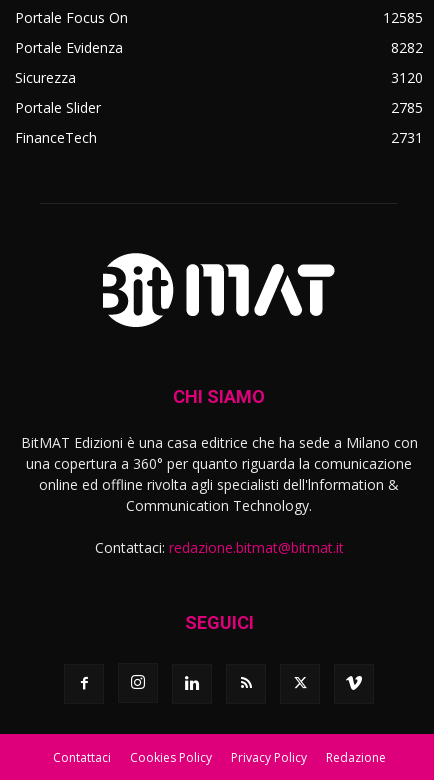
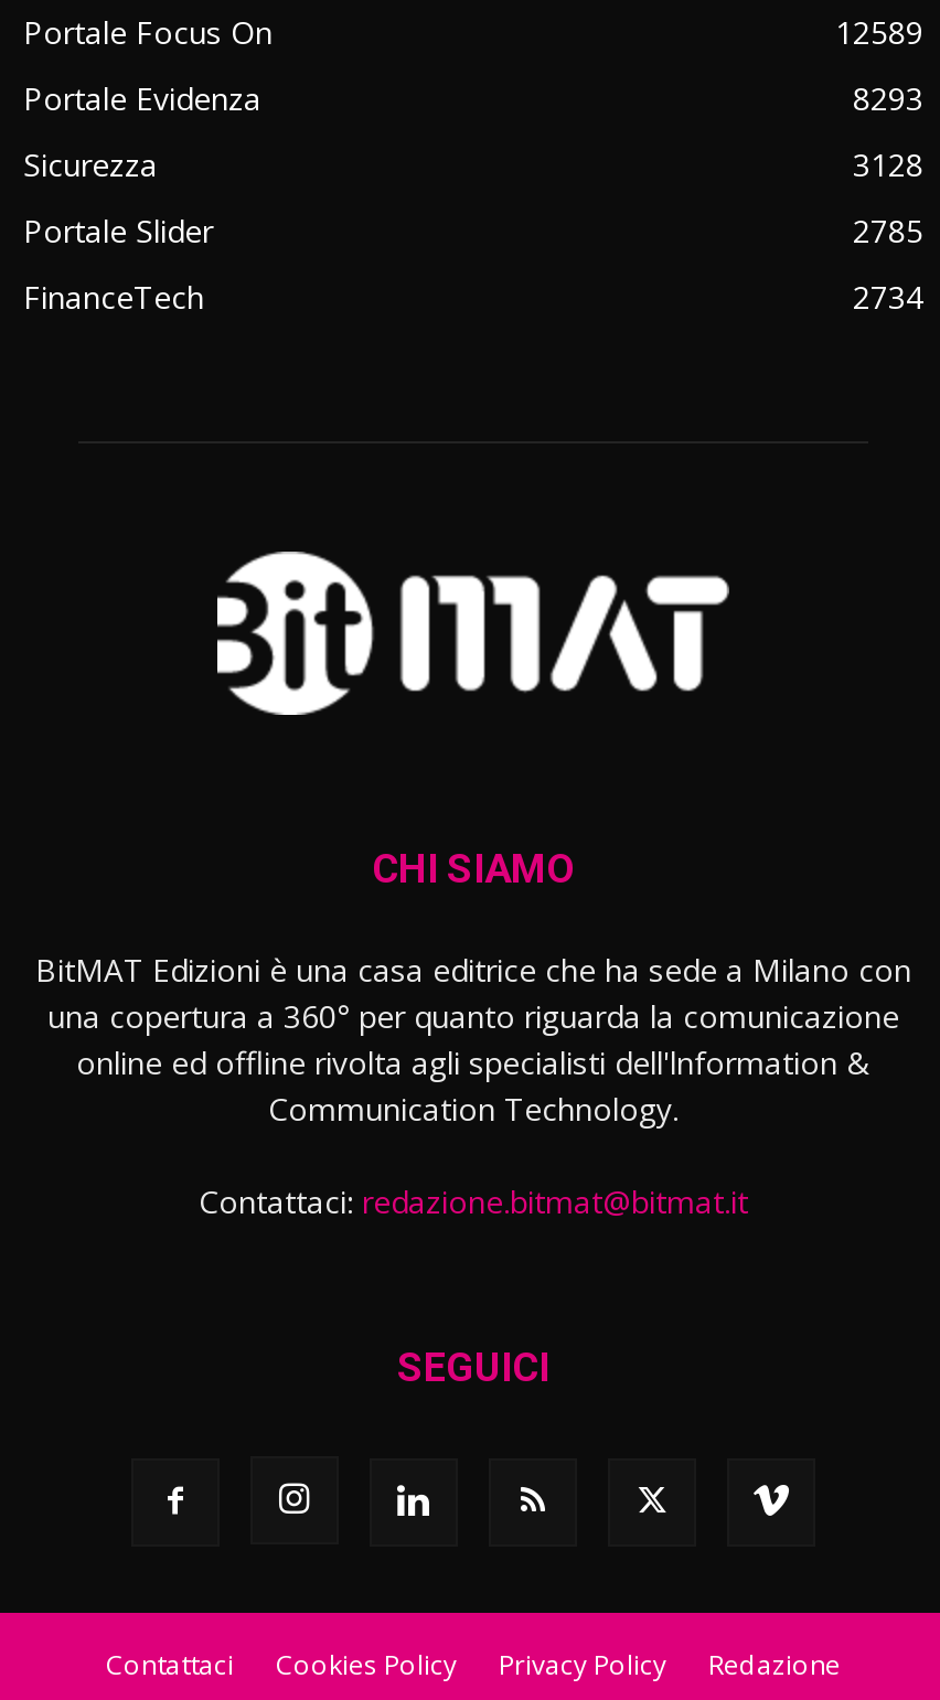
- 12585
+ 12589

- 8282
+ 8293

- 3120
+ 3128

- 2731
+ 2734
